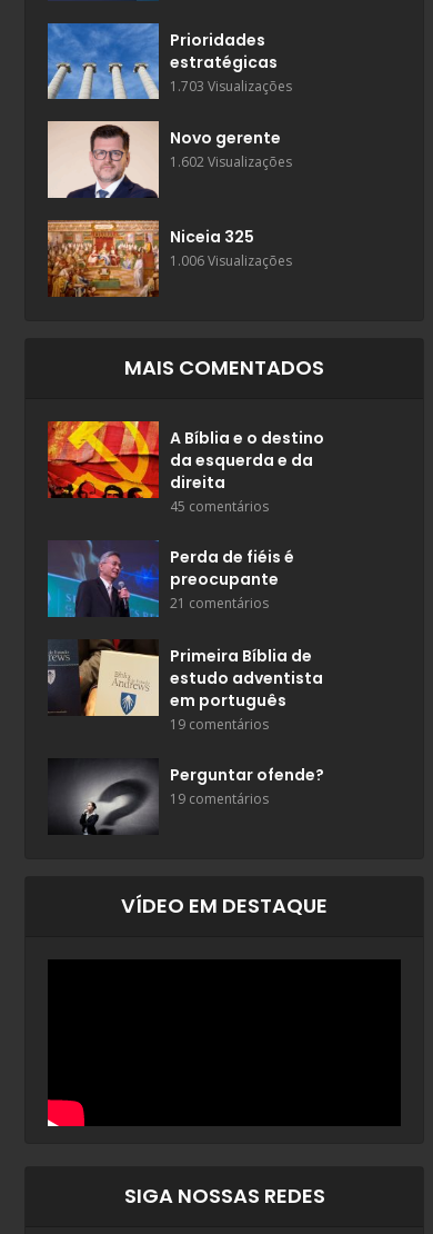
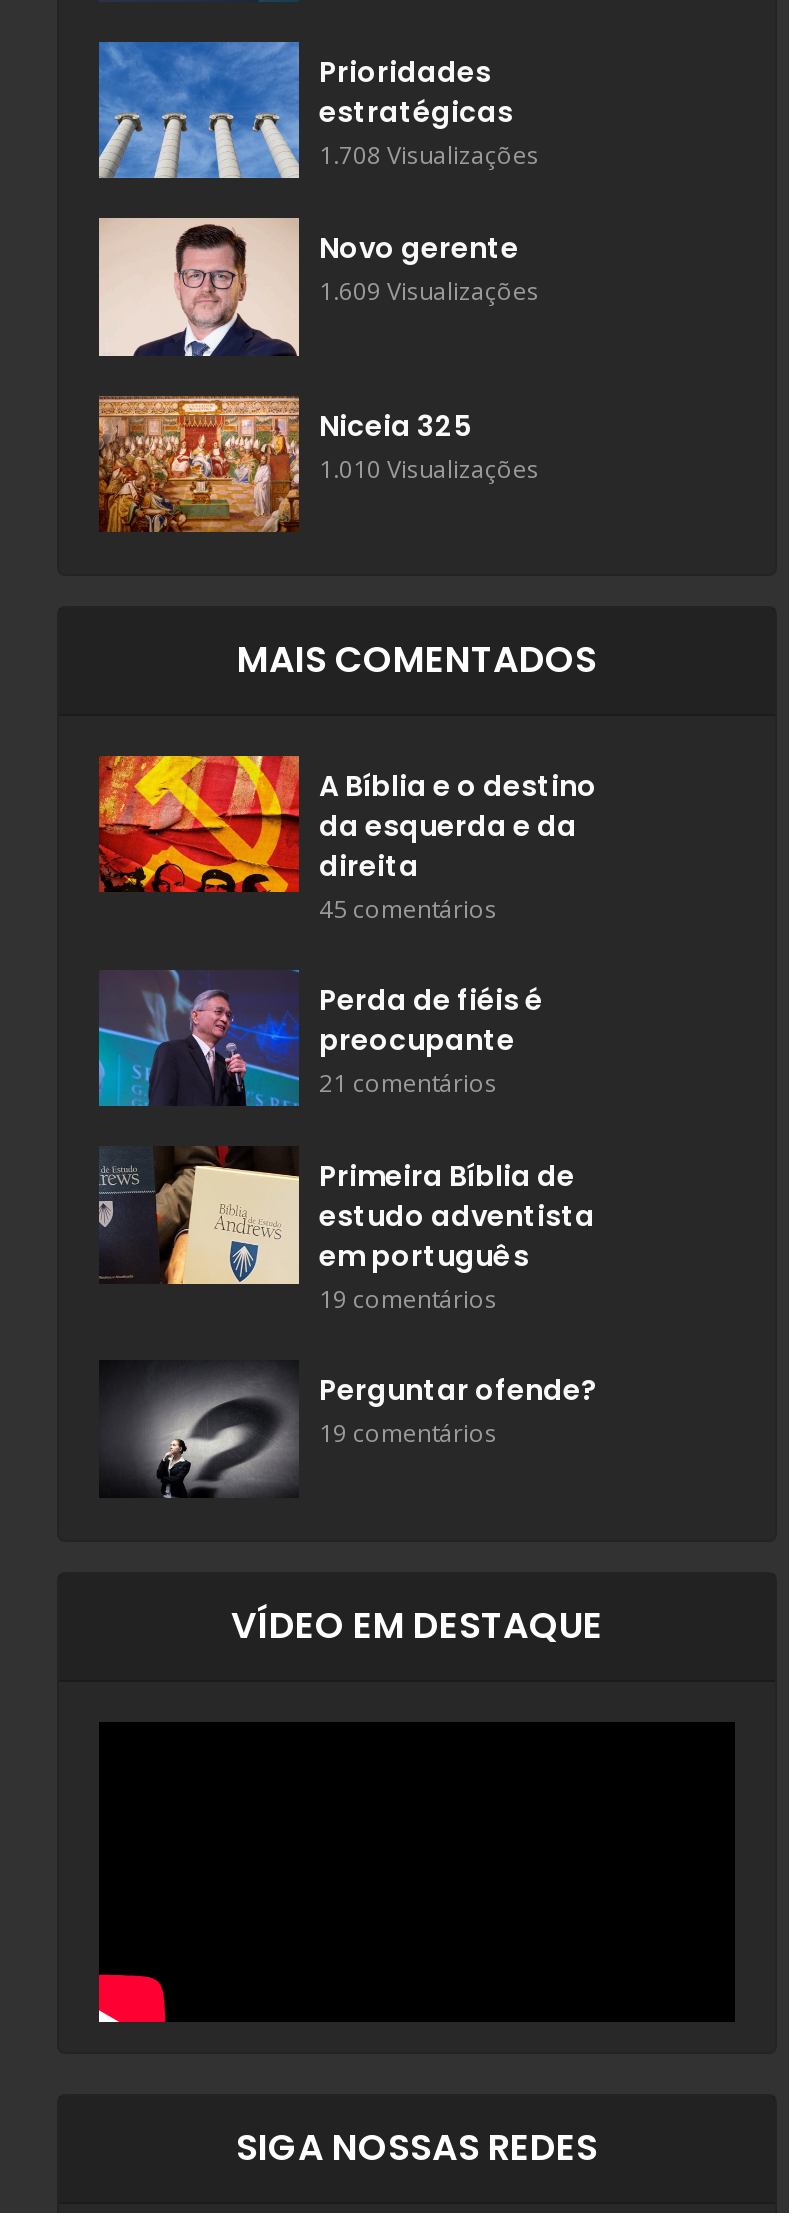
- 1.703 Visualizações
+ 1.708 Visualizações

- 1.602 Visualizações
+ 1.609 Visualizações

- 1.006 Visualizações
+ 1.010 Visualizações
